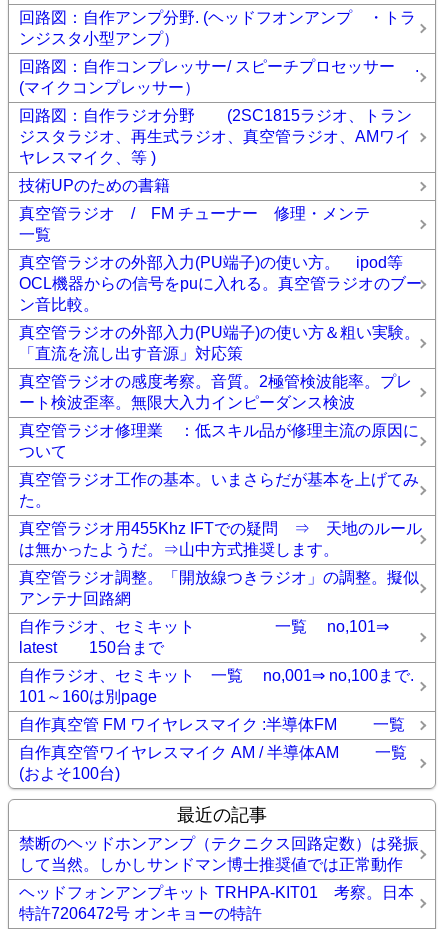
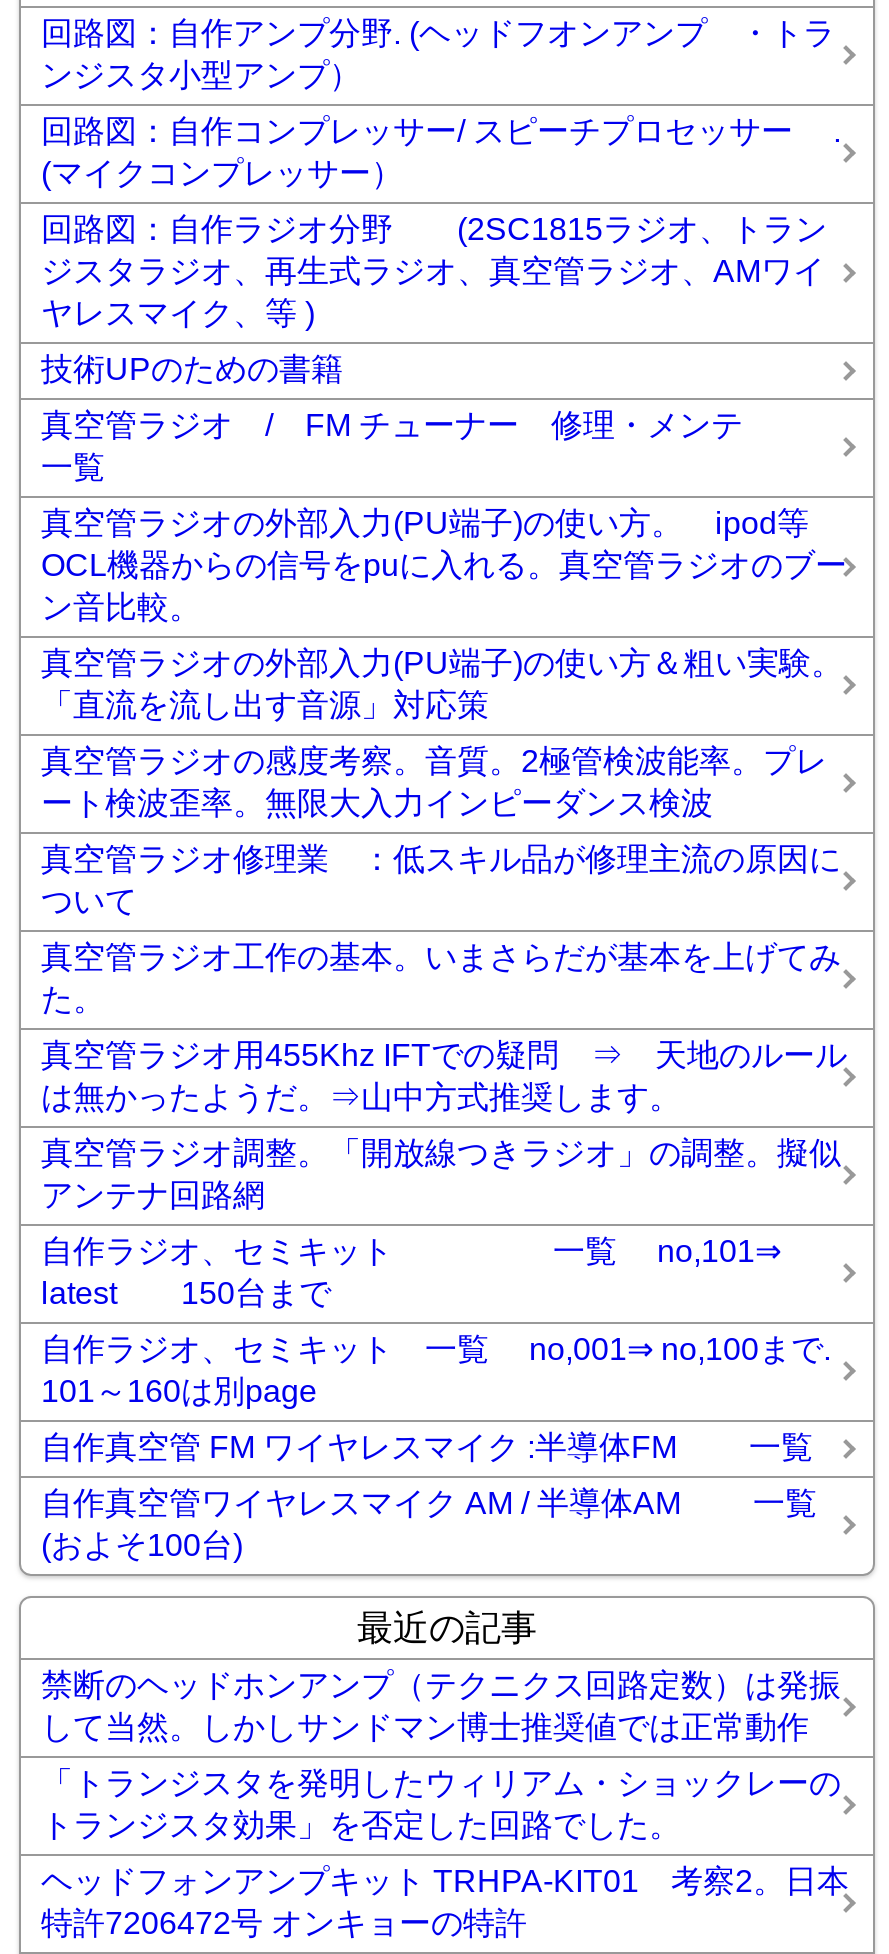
- ヘッドフォンアンプキット TRHPA-KIT01 考察。日本
+ 「トランジスタを発明したウィリアム・ショックレーの
+ トランジスタ効果」を否定した回路でした。
+ ヘッドフォンアンプキット TRHPA-KIT01 考察2。日本
